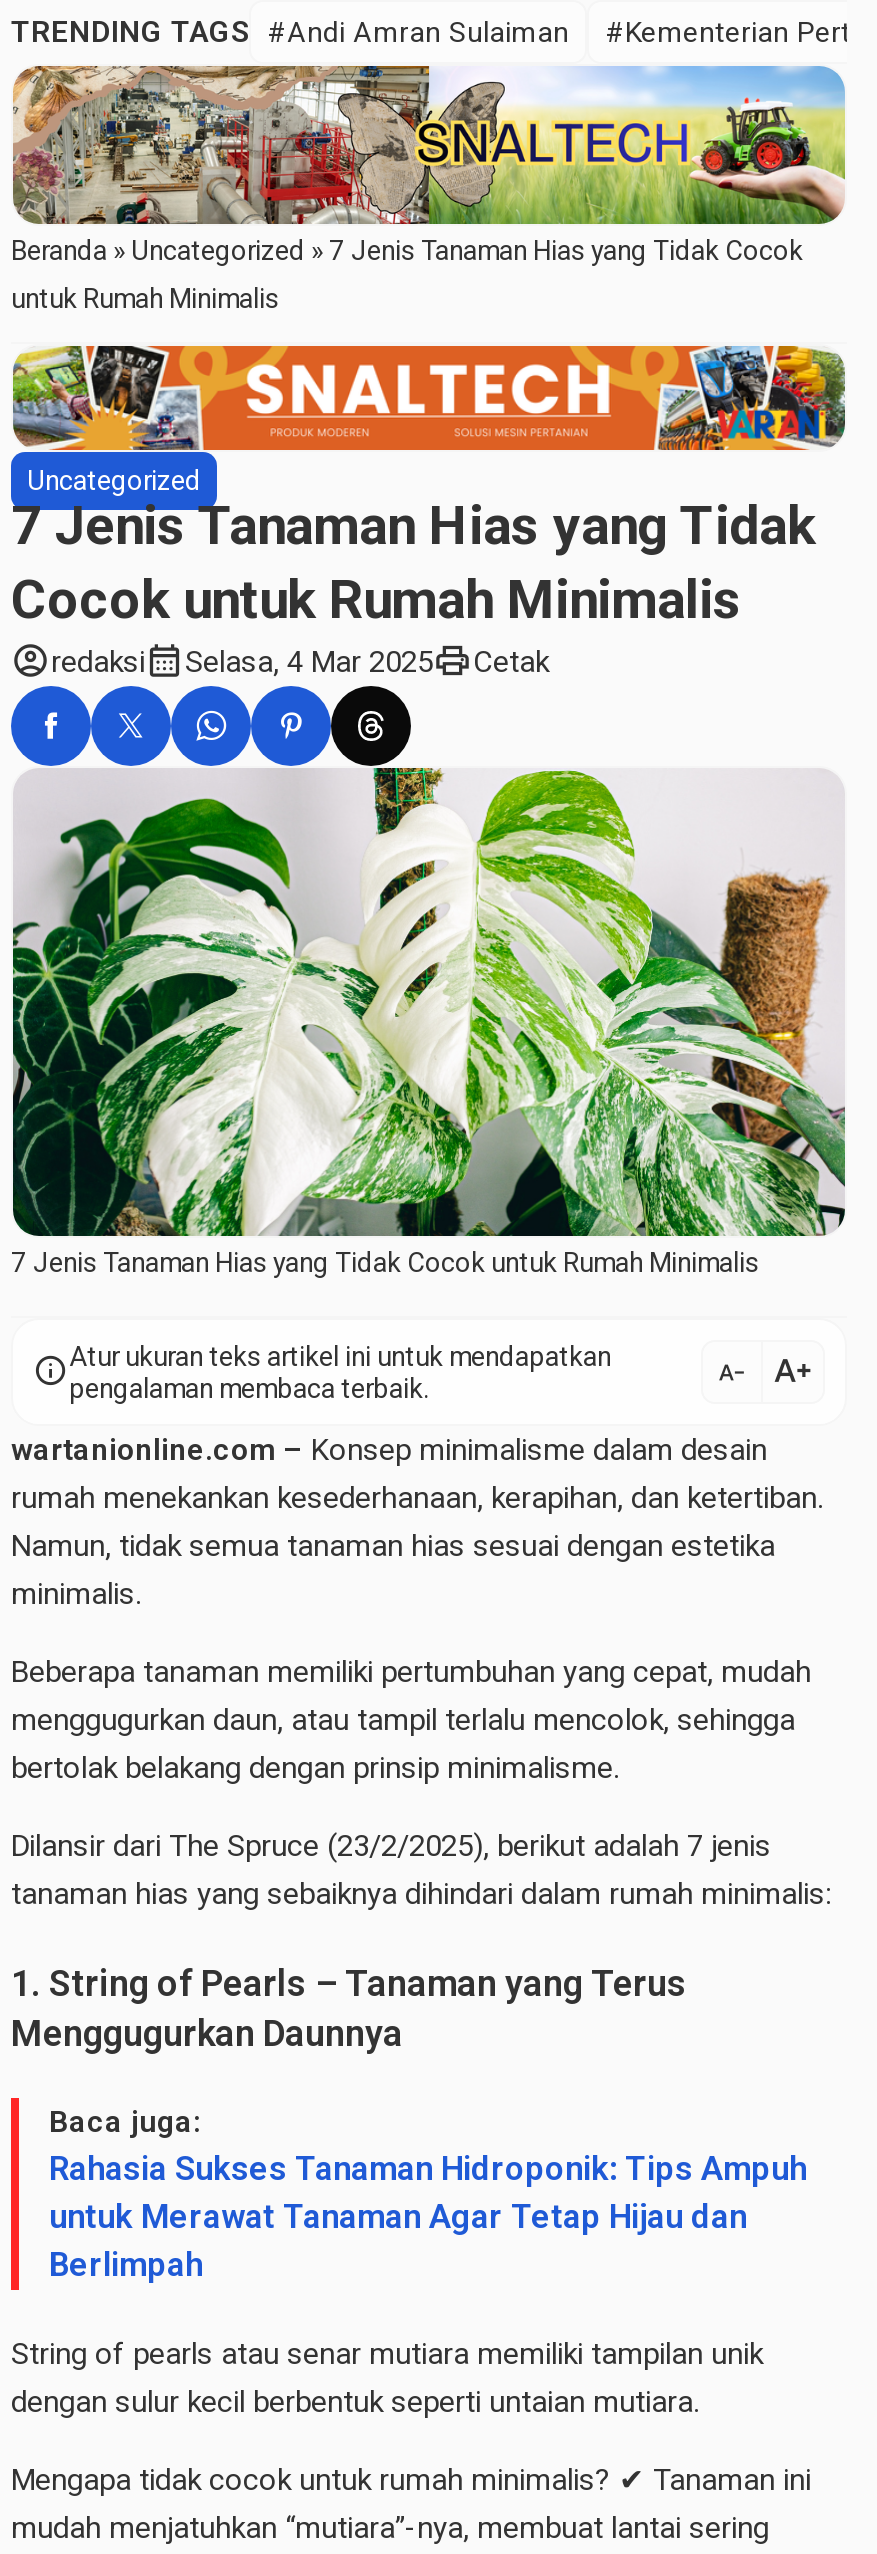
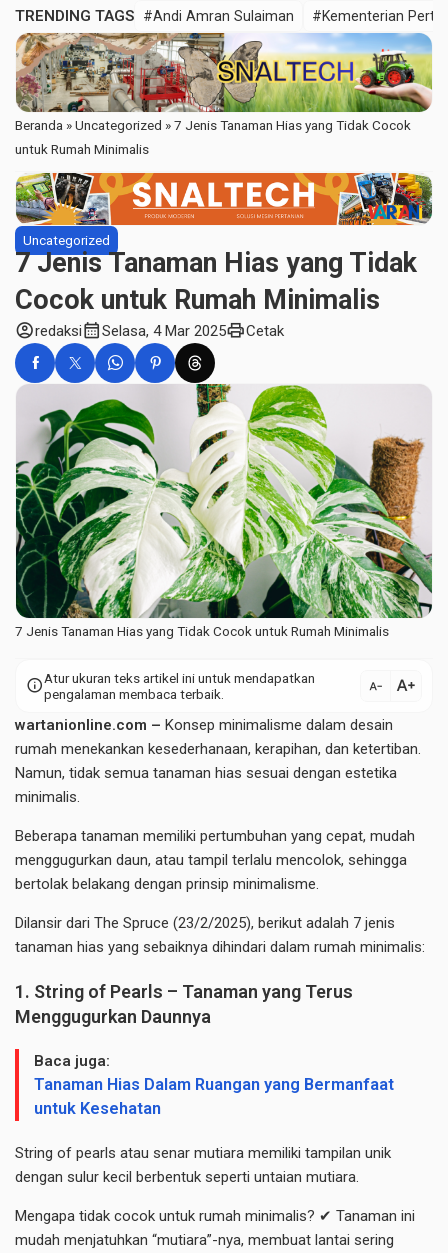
- Rahasia Sukses Tanaman Hidroponik: Tips Ampuh
- untuk Merawat Tanaman Agar Tetap Hijau dan
- Berlimpah
+ Tanaman Hias Dalam Ruangan yang Bermanfaat
+ untuk Kesehatan
